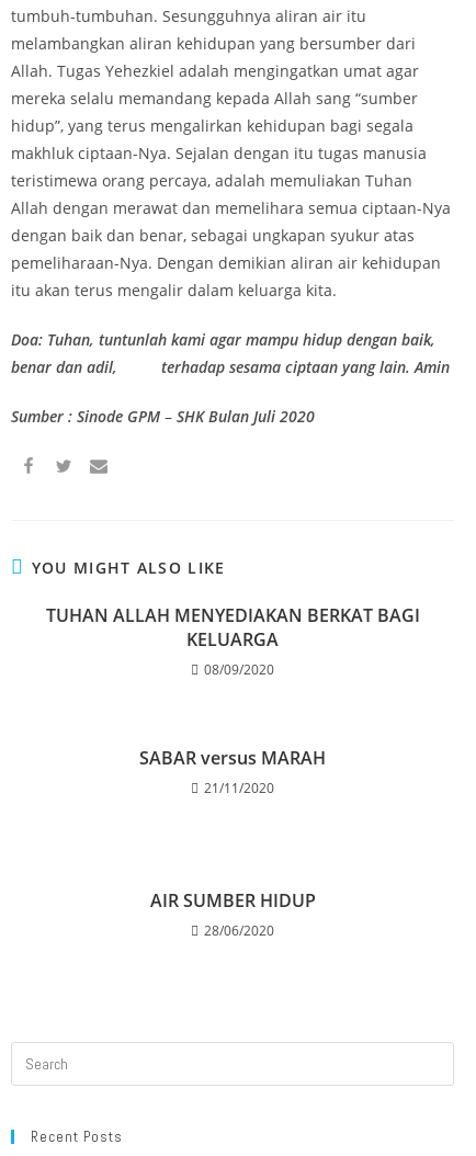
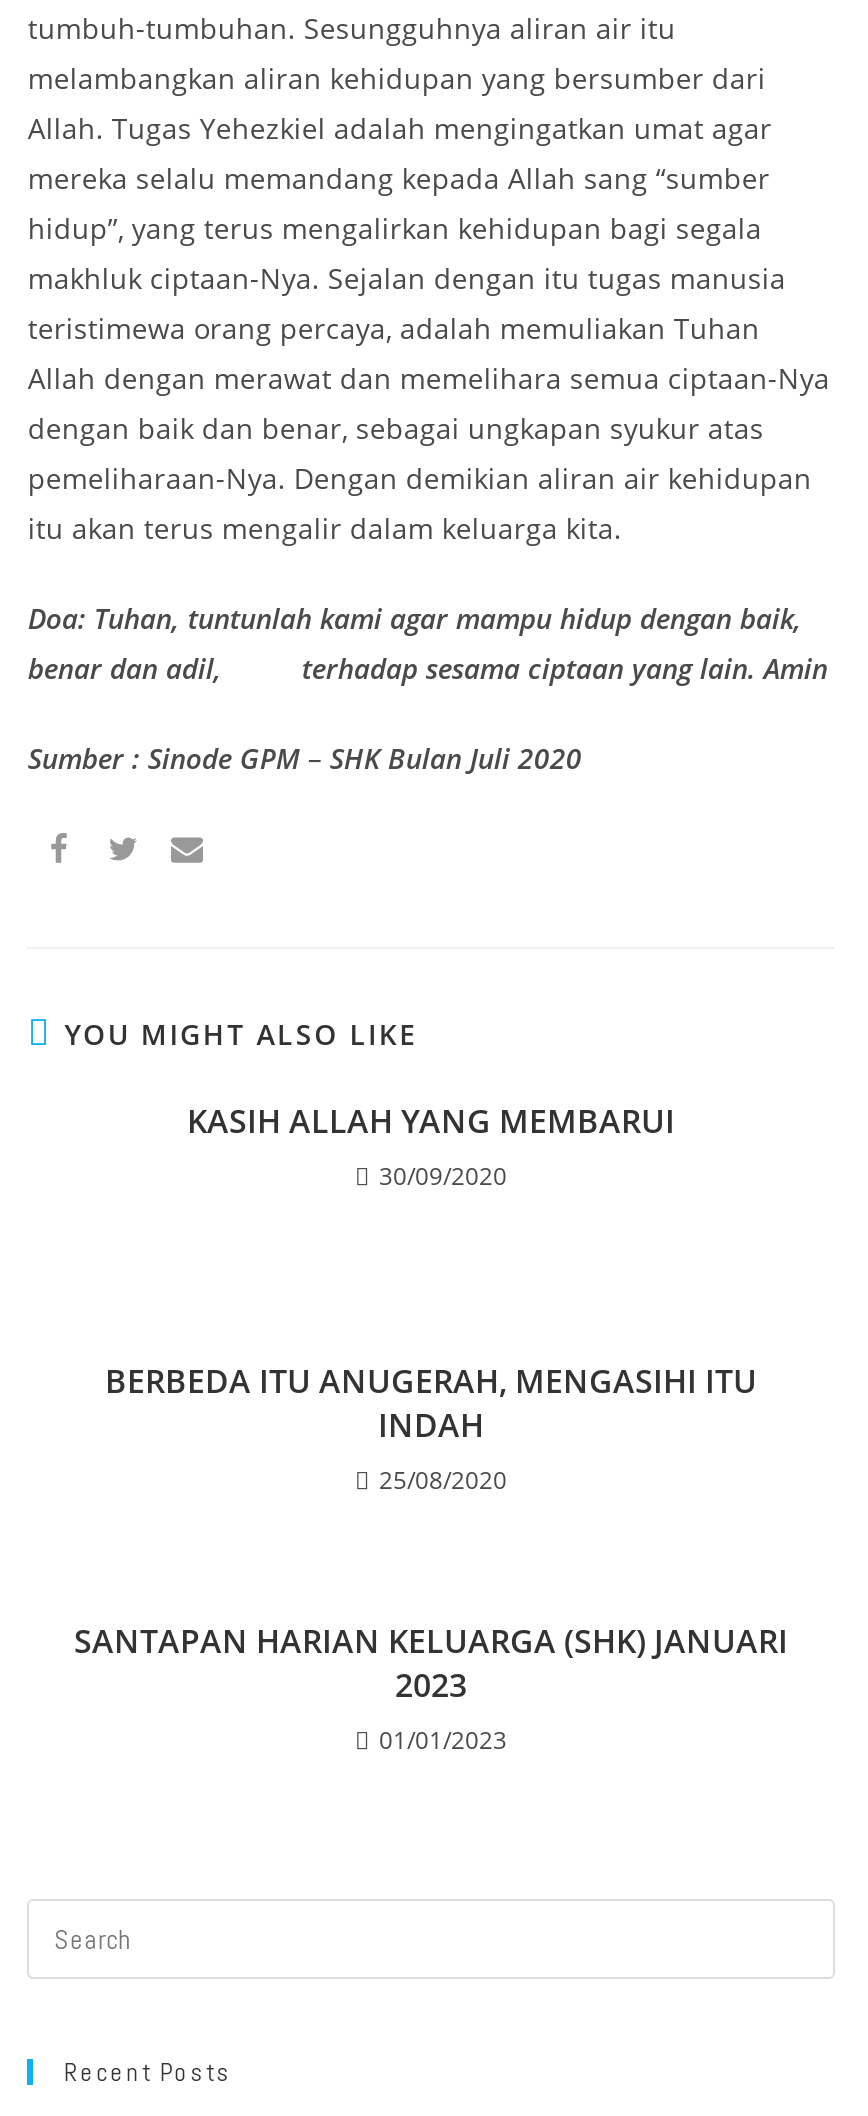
- TUHAN ALLAH MENYEDIAKAN BERKAT BAGI
- KELUARGA
- 08/09/2020
+ KASIH ALLAH YANG MEMBARUI
+ 30/09/2020

- SABAR versus MARAH
- 21/11/2020
+ BERBEDA ITU ANUGERAH, MENGASIHI ITU
+ INDAH
+ 25/08/2020

- AIR SUMBER HIDUP
- 28/06/2020
+ SANTAPAN HARIAN KELUARGA (SHK) JANUARI
+ 2023
+ 01/01/2023
